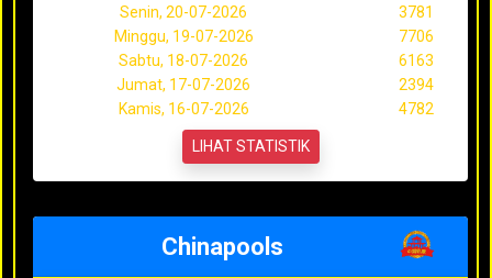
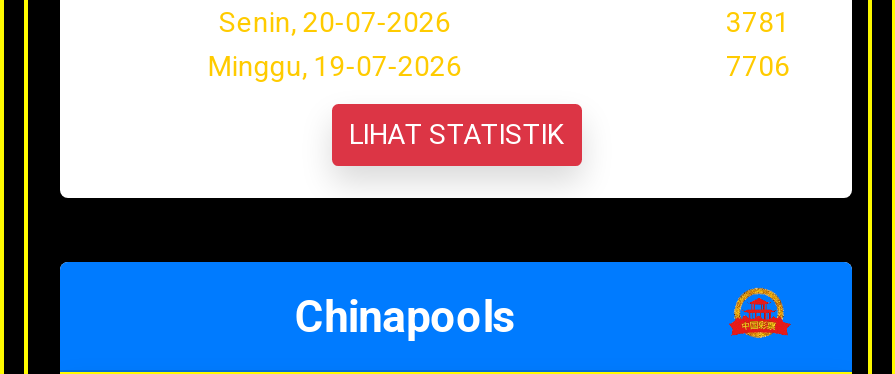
- Sabtu, 18-07-2026
- 6163
- Jumat, 17-07-2026
- 2394
- Kamis, 16-07-2026
- 4782
